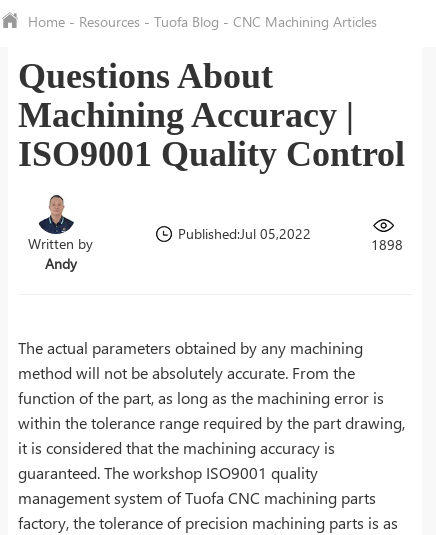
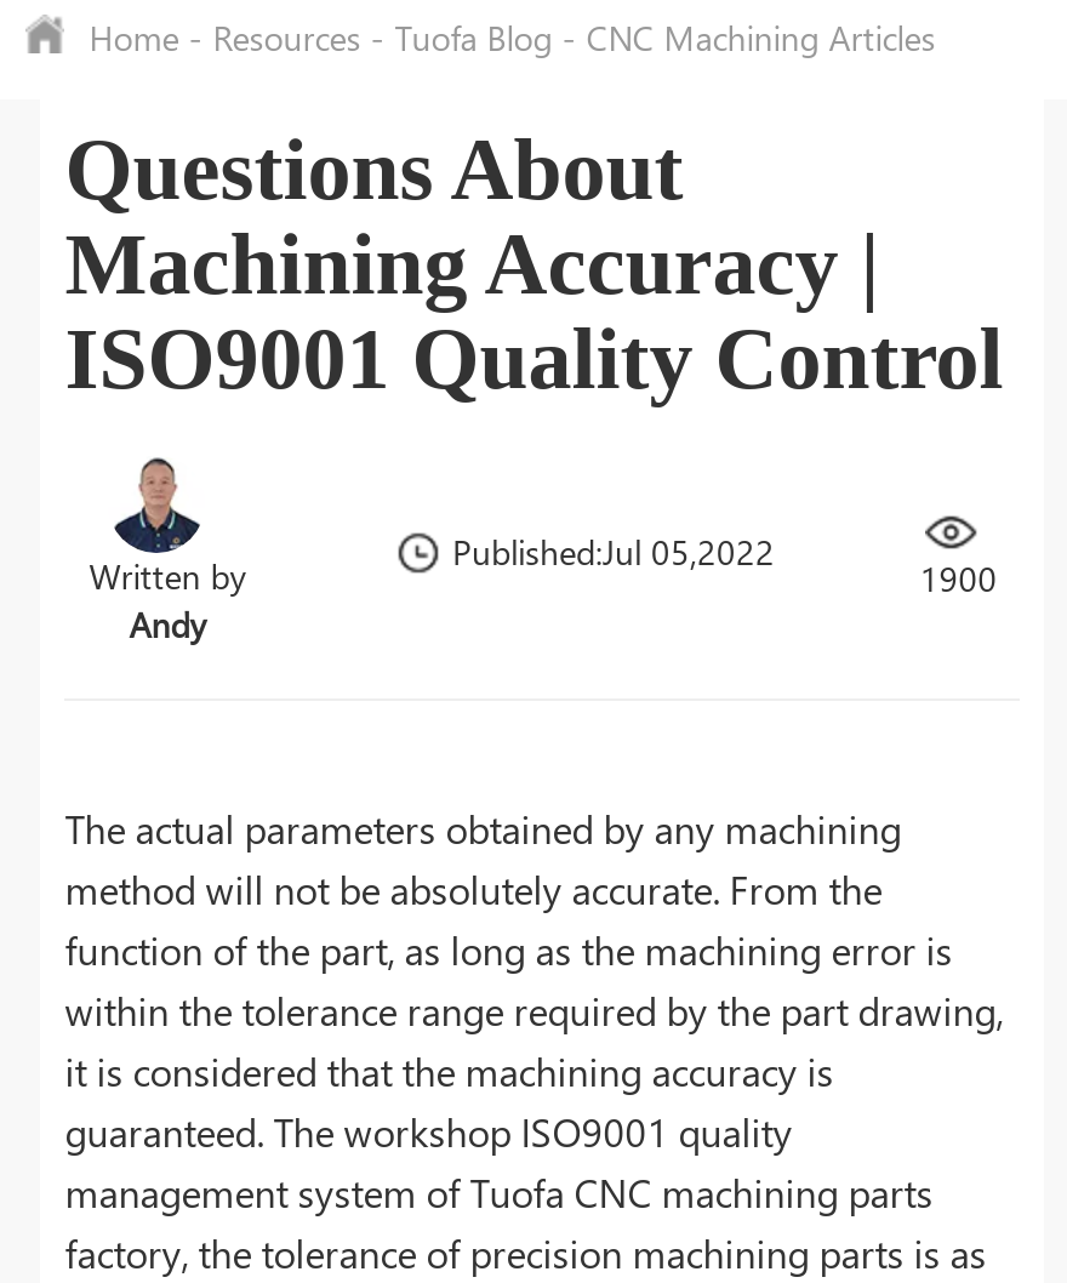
- 1898
+ 1900
